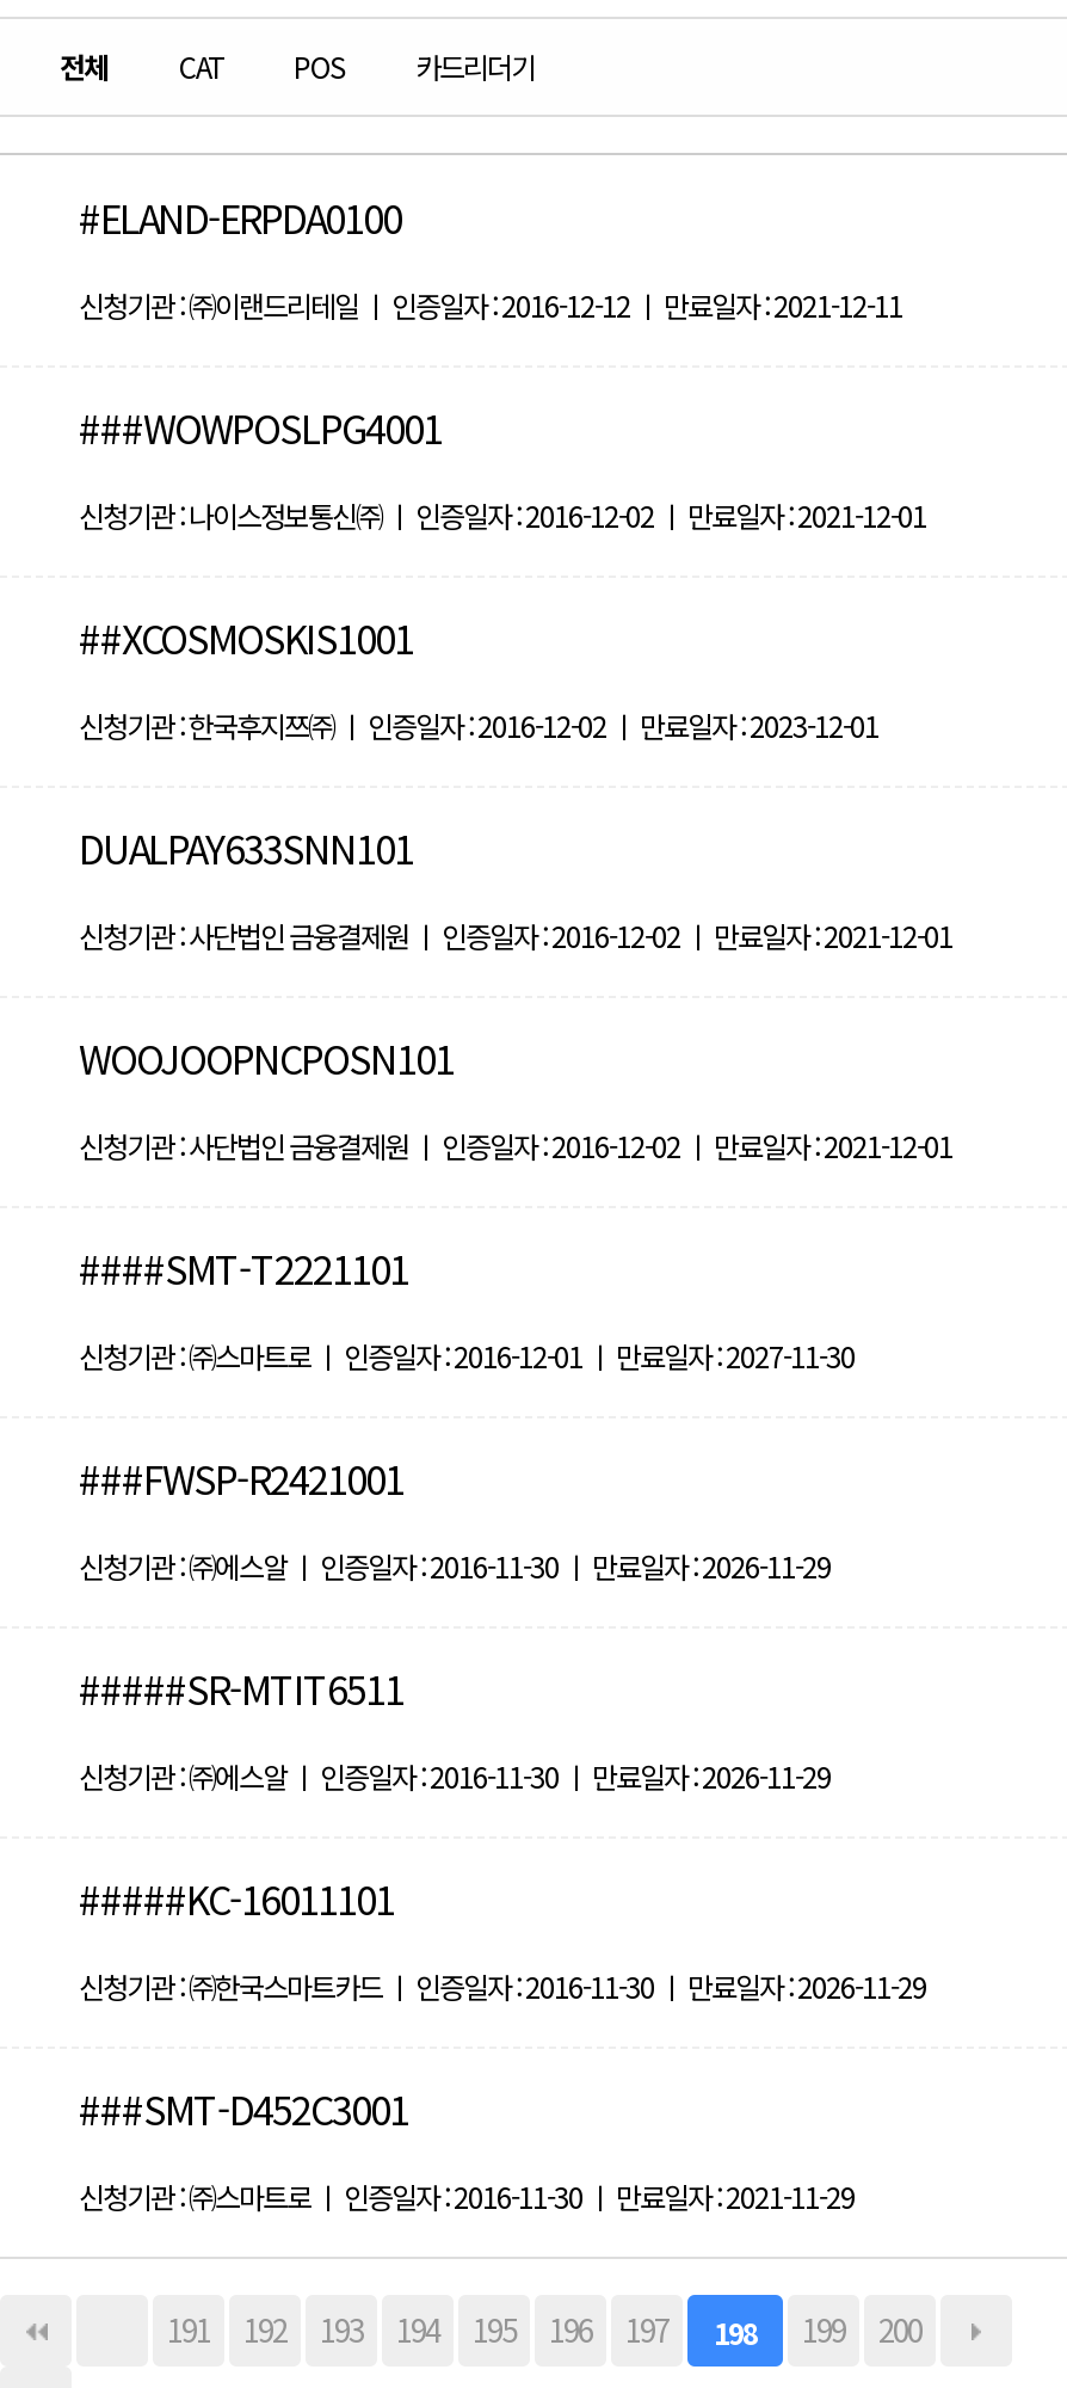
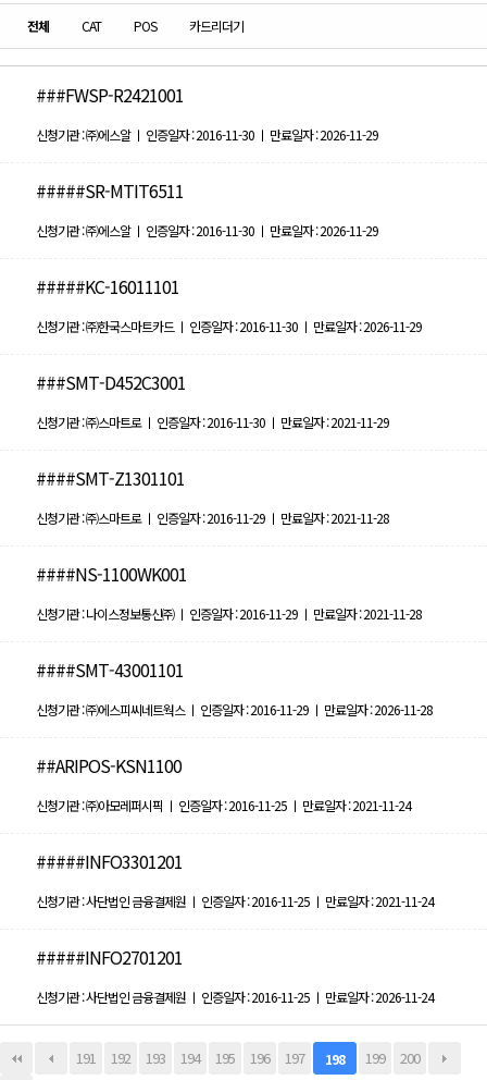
- #ELAND-ERPDA0100
- 신청기관 : ㈜이랜드리테일 ㅣ 인증일자 : 2016-12-12 ㅣ 만료일자 : 2021-12-11
- ###WOWPOSLPG4001
- 신청기관 : 나이스정보통신㈜ ㅣ 인증일자 : 2016-12-02 ㅣ 만료일자 : 2021-12-01
- ##XCOSMOSKIS1001
- 신청기관 : 한국후지쯔㈜ ㅣ 인증일자 : 2016-12-02 ㅣ 만료일자 : 2023-12-01
- DUALPAY633SNN101
- 신청기관 : 사단법인 금융결제원 ㅣ 인증일자 : 2016-12-02 ㅣ 만료일자 : 2021-12-01
- WOOJOOPNCPOSN101
- 신청기관 : 사단법인 금융결제원 ㅣ 인증일자 : 2016-12-02 ㅣ 만료일자 : 2021-12-01
- ####SMT-T2221101
- 신청기관 : ㈜스마트로 ㅣ 인증일자 : 2016-12-01 ㅣ 만료일자 : 2027-11-30

moved up: ###FWSP-R2421001 | 신청기관 : ㈜에스알 ㅣ 인증일자 : 2016-11-30 ㅣ 만료일자 : 2026-11-29 | #####SR-MTIT6511 | 신청기관 : ㈜에스알 ㅣ 인증일자 : 2016-11-30 ㅣ 만료일자 : 2026-11-29 | #####KC-16011101 | 신청기관 : ㈜한국스마트카드 ㅣ 인증일자 : 2016-11-30 ㅣ 만료일자 : 2026-11-29 | ###SMT-D452C3001 | 신청기관 : ㈜스마트로 ㅣ 인증일자 : 2016-11-30 ㅣ 만료일자 : 2021-11-29

+ ####SMT-Z1301101
+ 신청기관 : ㈜스마트로 ㅣ 인증일자 : 2016-11-29 ㅣ 만료일자 : 2021-11-28
+ ####NS-1100WK001
+ 신청기관 : 나이스정보통신㈜ ㅣ 인증일자 : 2016-11-29 ㅣ 만료일자 : 2021-11-28
+ ####SMT-43001101
+ 신청기관 : ㈜에스피씨네트웍스 ㅣ 인증일자 : 2016-11-29 ㅣ 만료일자 : 2026-11-28
+ ##ARIPOS-KSN1100
+ 신청기관 : ㈜아모레퍼시픽 ㅣ 인증일자 : 2016-11-25 ㅣ 만료일자 : 2021-11-24
+ #####INFO3301201
+ 신청기관 : 사단법인 금융결제원 ㅣ 인증일자 : 2016-11-25 ㅣ 만료일자 : 2021-11-24
+ #####INFO2701201
+ 신청기관 : 사단법인 금융결제원 ㅣ 인증일자 : 2016-11-25 ㅣ 만료일자 : 2026-11-24
